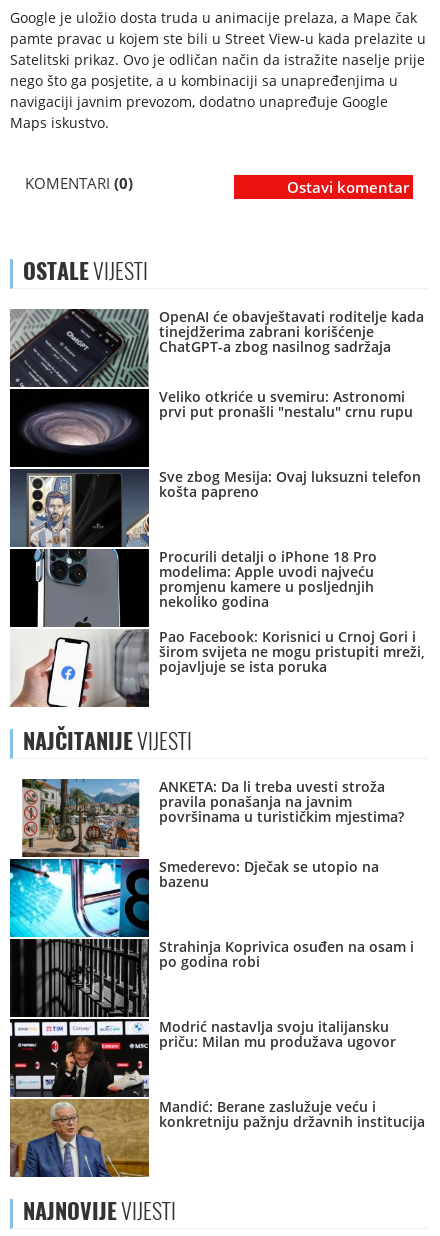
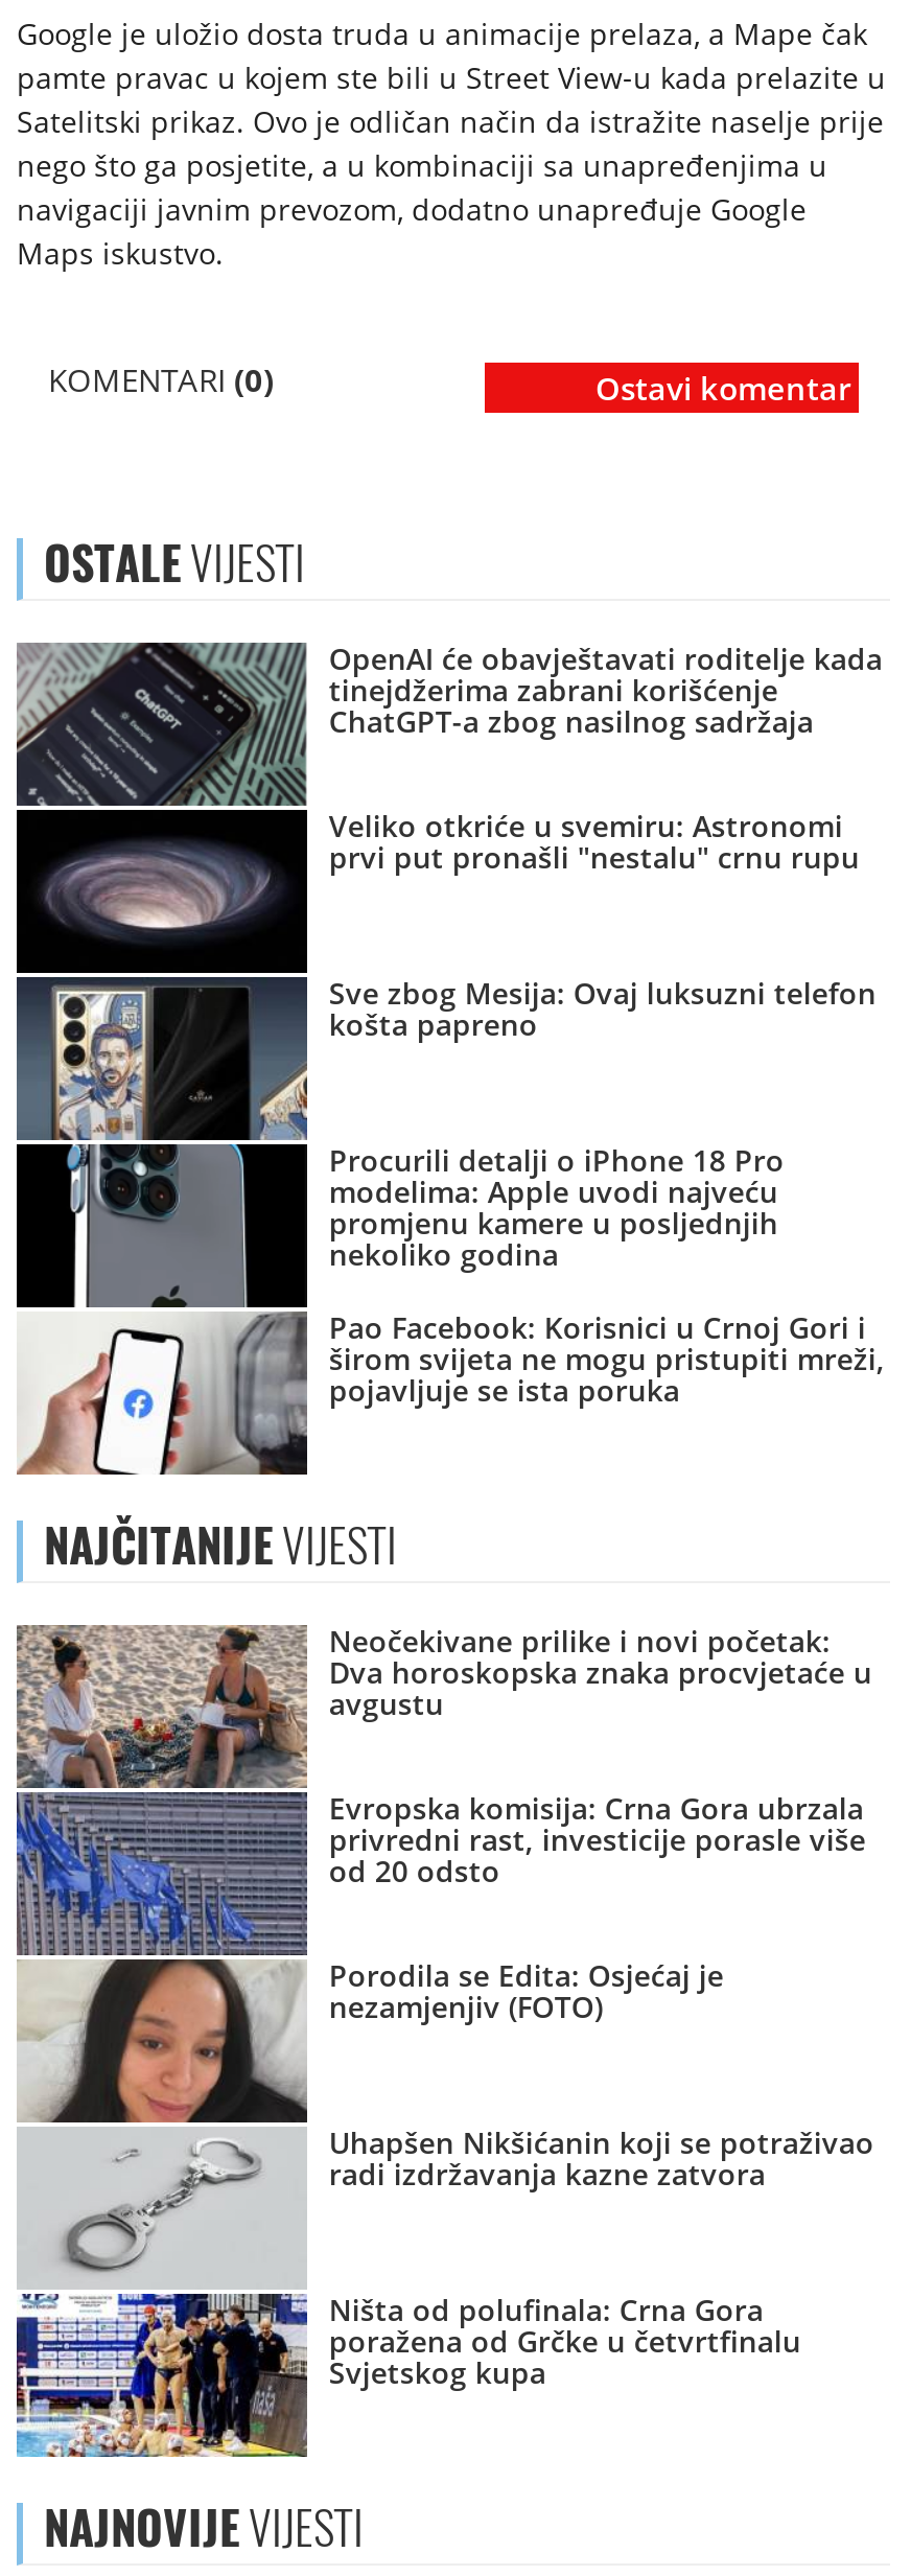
- [image]
- ANKETA: Da li treba uvesti stroža
- pravila ponašanja na javnim
- površinama u turističkim mjestima?
+ [image]
+ Neočekivane prilike i novi početak:
+ Dva horoskopska znaka procvjetaće u
+ avgustu

- Smederevo: Dječak se utopio na
- bazenu
+ Evropska komisija: Crna Gora ubrzala
+ privredni rast, investicije porasle više
+ od 20 odsto

- Strahinja Koprivica osuđen na osam i
- po godina robi
+ Porodila se Edita: Osjećaj je
+ nezamjenjiv (FOTO)

- Modrić nastavlja svoju italijansku
- priču: Milan mu produžava ugovor
+ Uhapšen Nikšićanin koji se potraživao
+ radi izdržavanja kazne zatvora

- Mandić: Berane zaslužuje veću i
- konkretniju pažnju državnih institucija
+ Ništa od polufinala: Crna Gora
+ poražena od Grčke u četvrtfinalu
+ Svjetskog kupa
